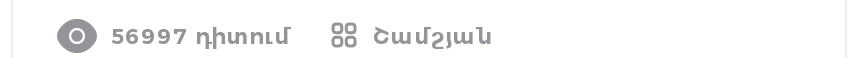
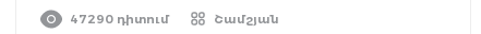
- 56997 դիտում
+ 47290 դիտում
